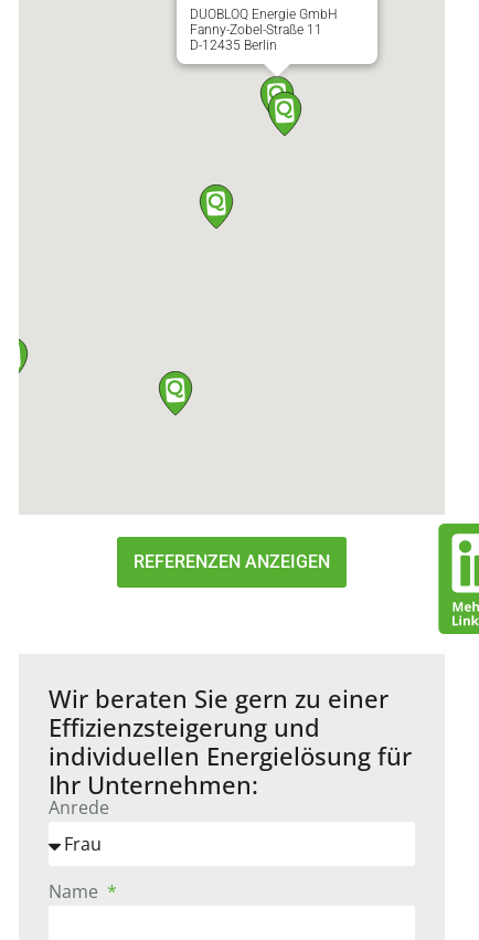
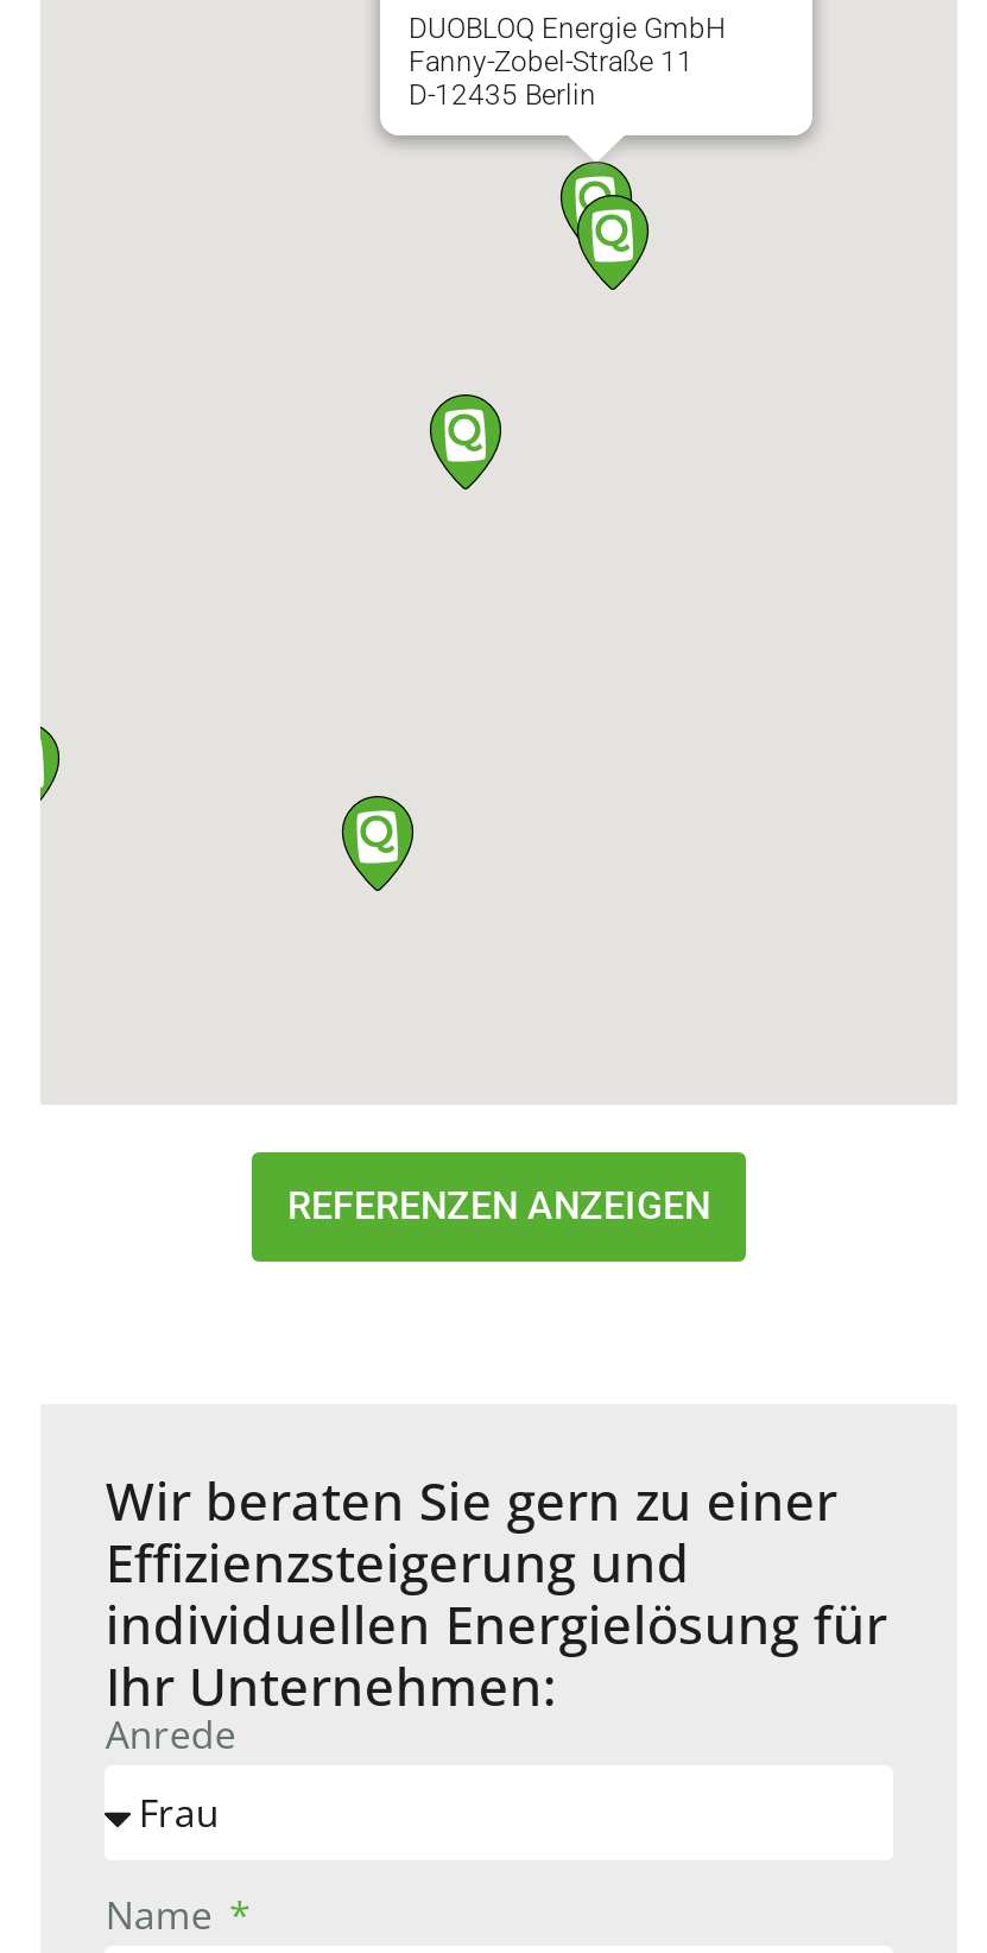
- [image]
